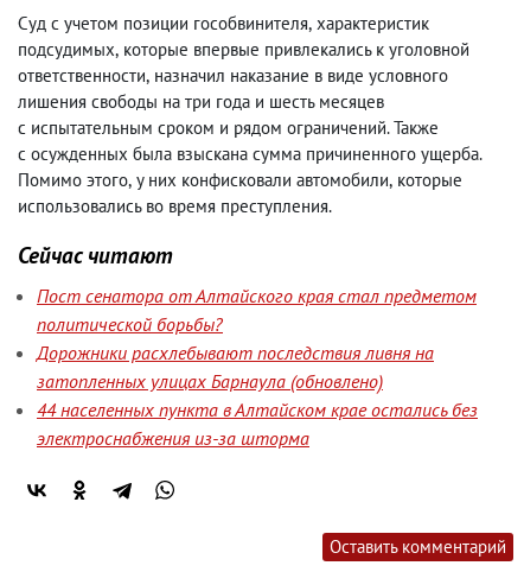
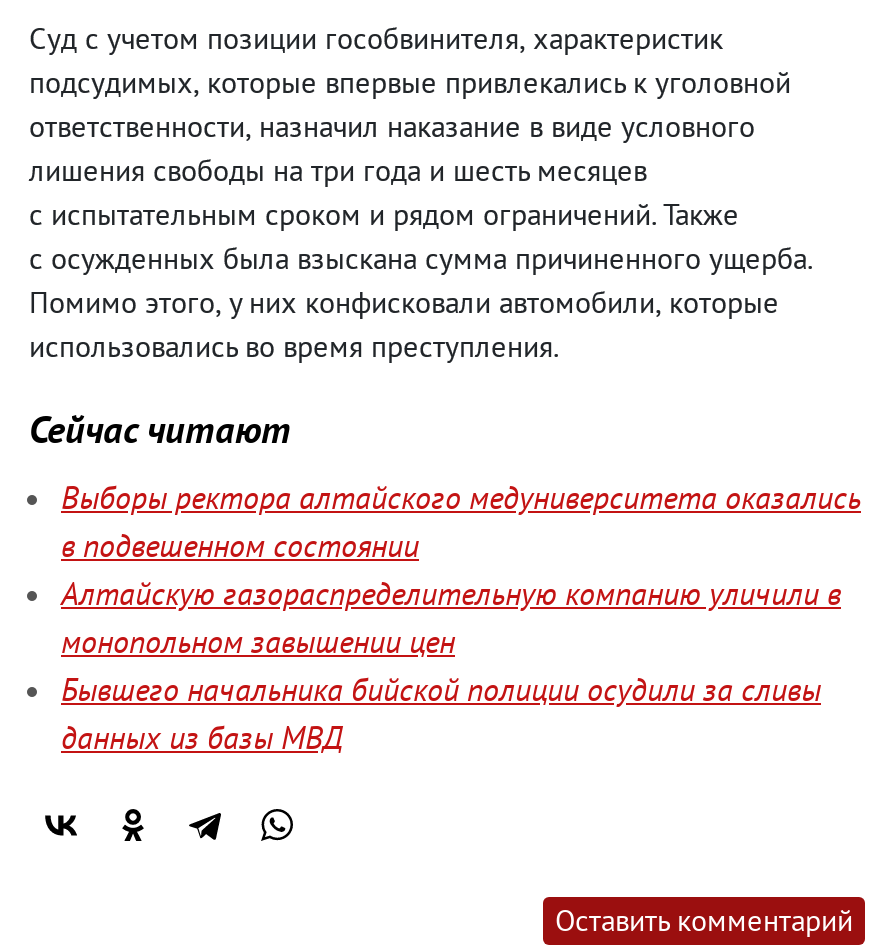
- Пост сенатора от Алтайского края стал предметом
- политической борьбы?
- Дорожники расхлебывают последствия ливня на
- затопленных улицах Барнаула (обновлено)
- 44 населенных пункта в Алтайском крае остались без
- электроснабжения из-за шторма
+ Выборы ректора алтайского медуниверситета оказались
+ в подвешенном состоянии
+ Алтайскую газораспределительную компанию уличили в
+ монопольном завышении цен
+ Бывшего начальника бийской полиции осудили за сливы
+ данных из базы МВД
